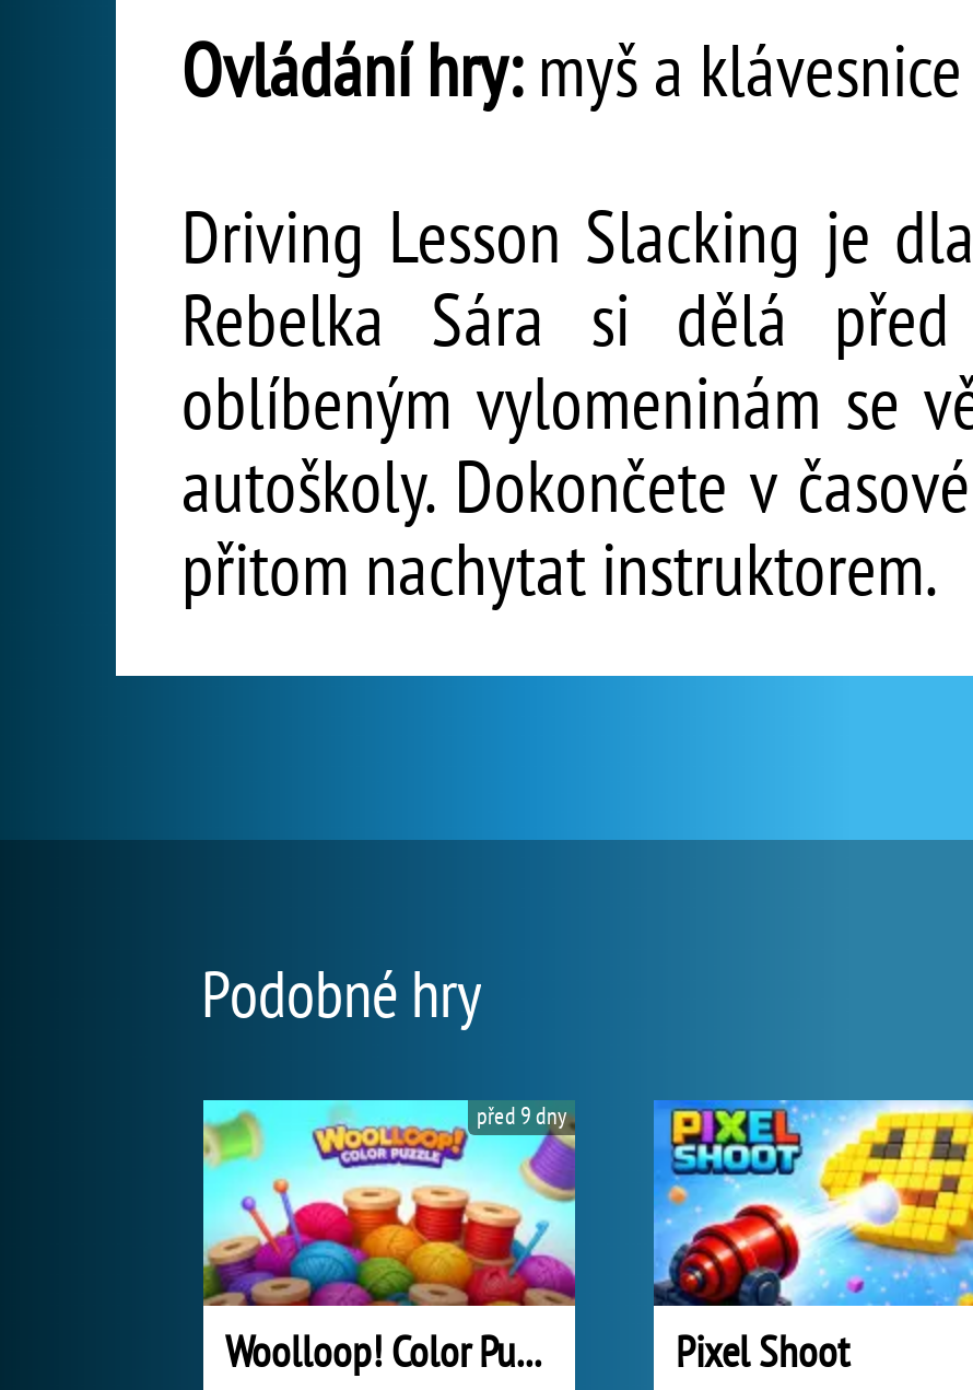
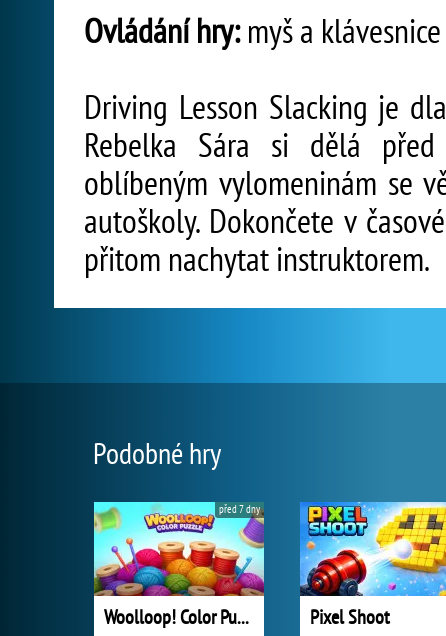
- před 9 dny
+ před 7 dny
